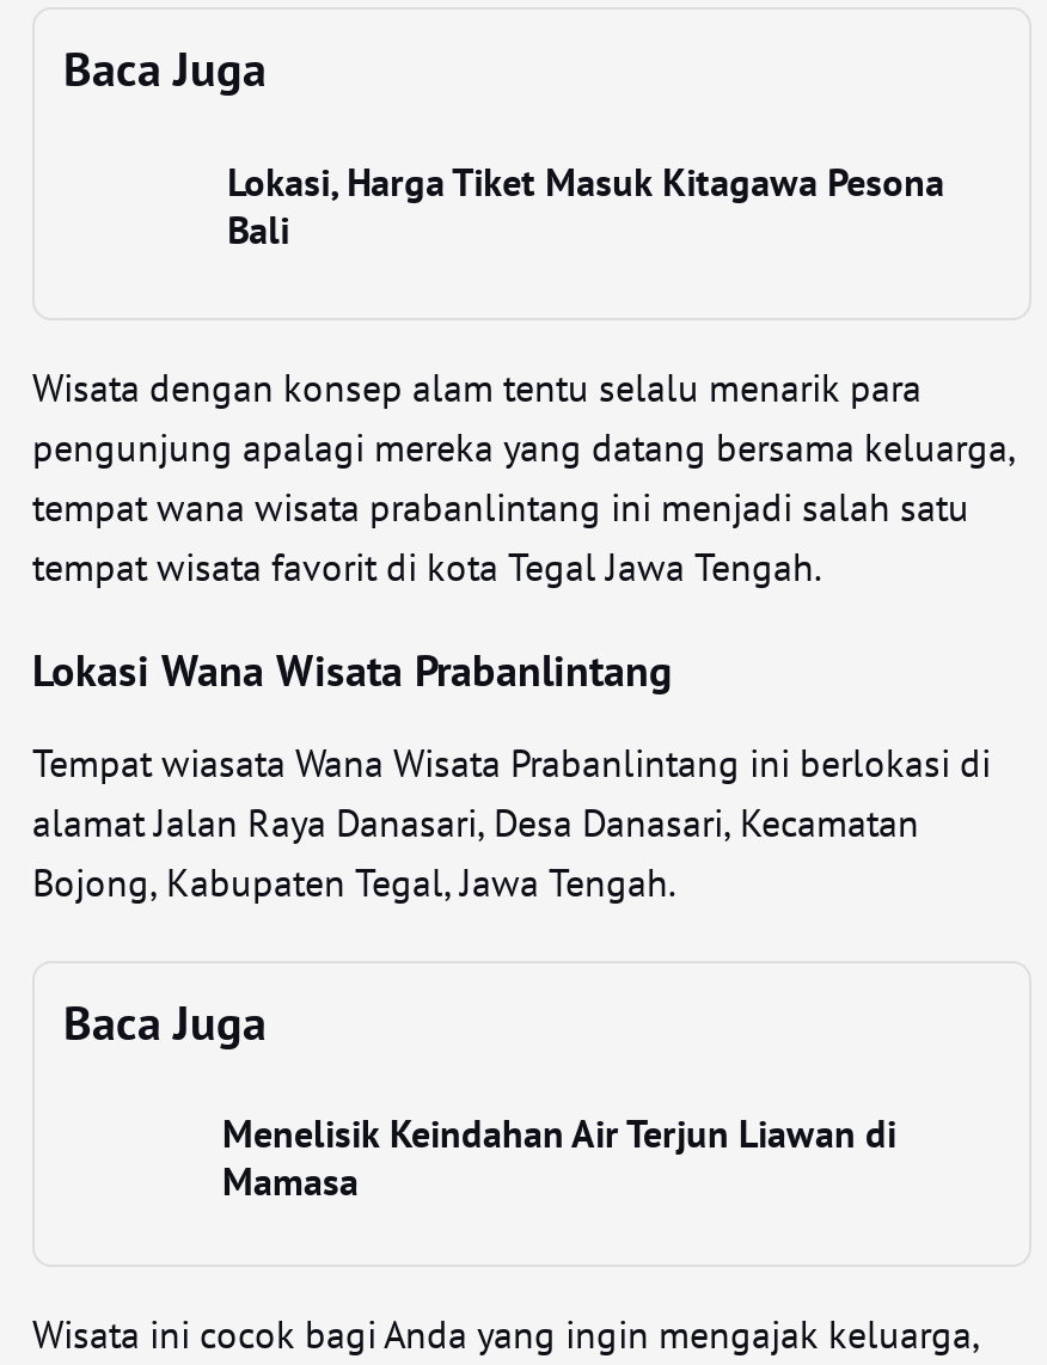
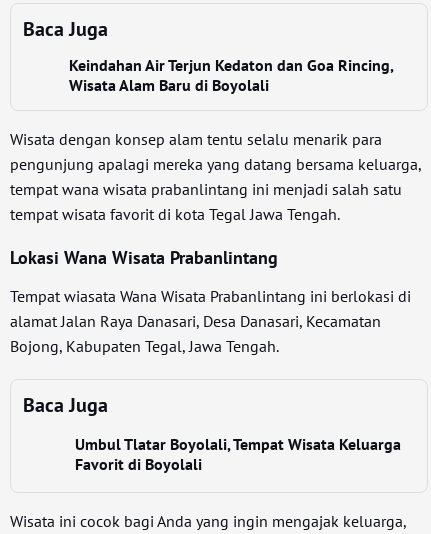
- Lokasi, Harga Tiket Masuk Kitagawa Pesona
- Bali
+ Keindahan Air Terjun Kedaton dan Goa Rincing,
+ Wisata Alam Baru di Boyolali

- Menelisik Keindahan Air Terjun Liawan di
- Mamasa
+ Umbul Tlatar Boyolali, Tempat Wisata Keluarga
+ Favorit di Boyolali
